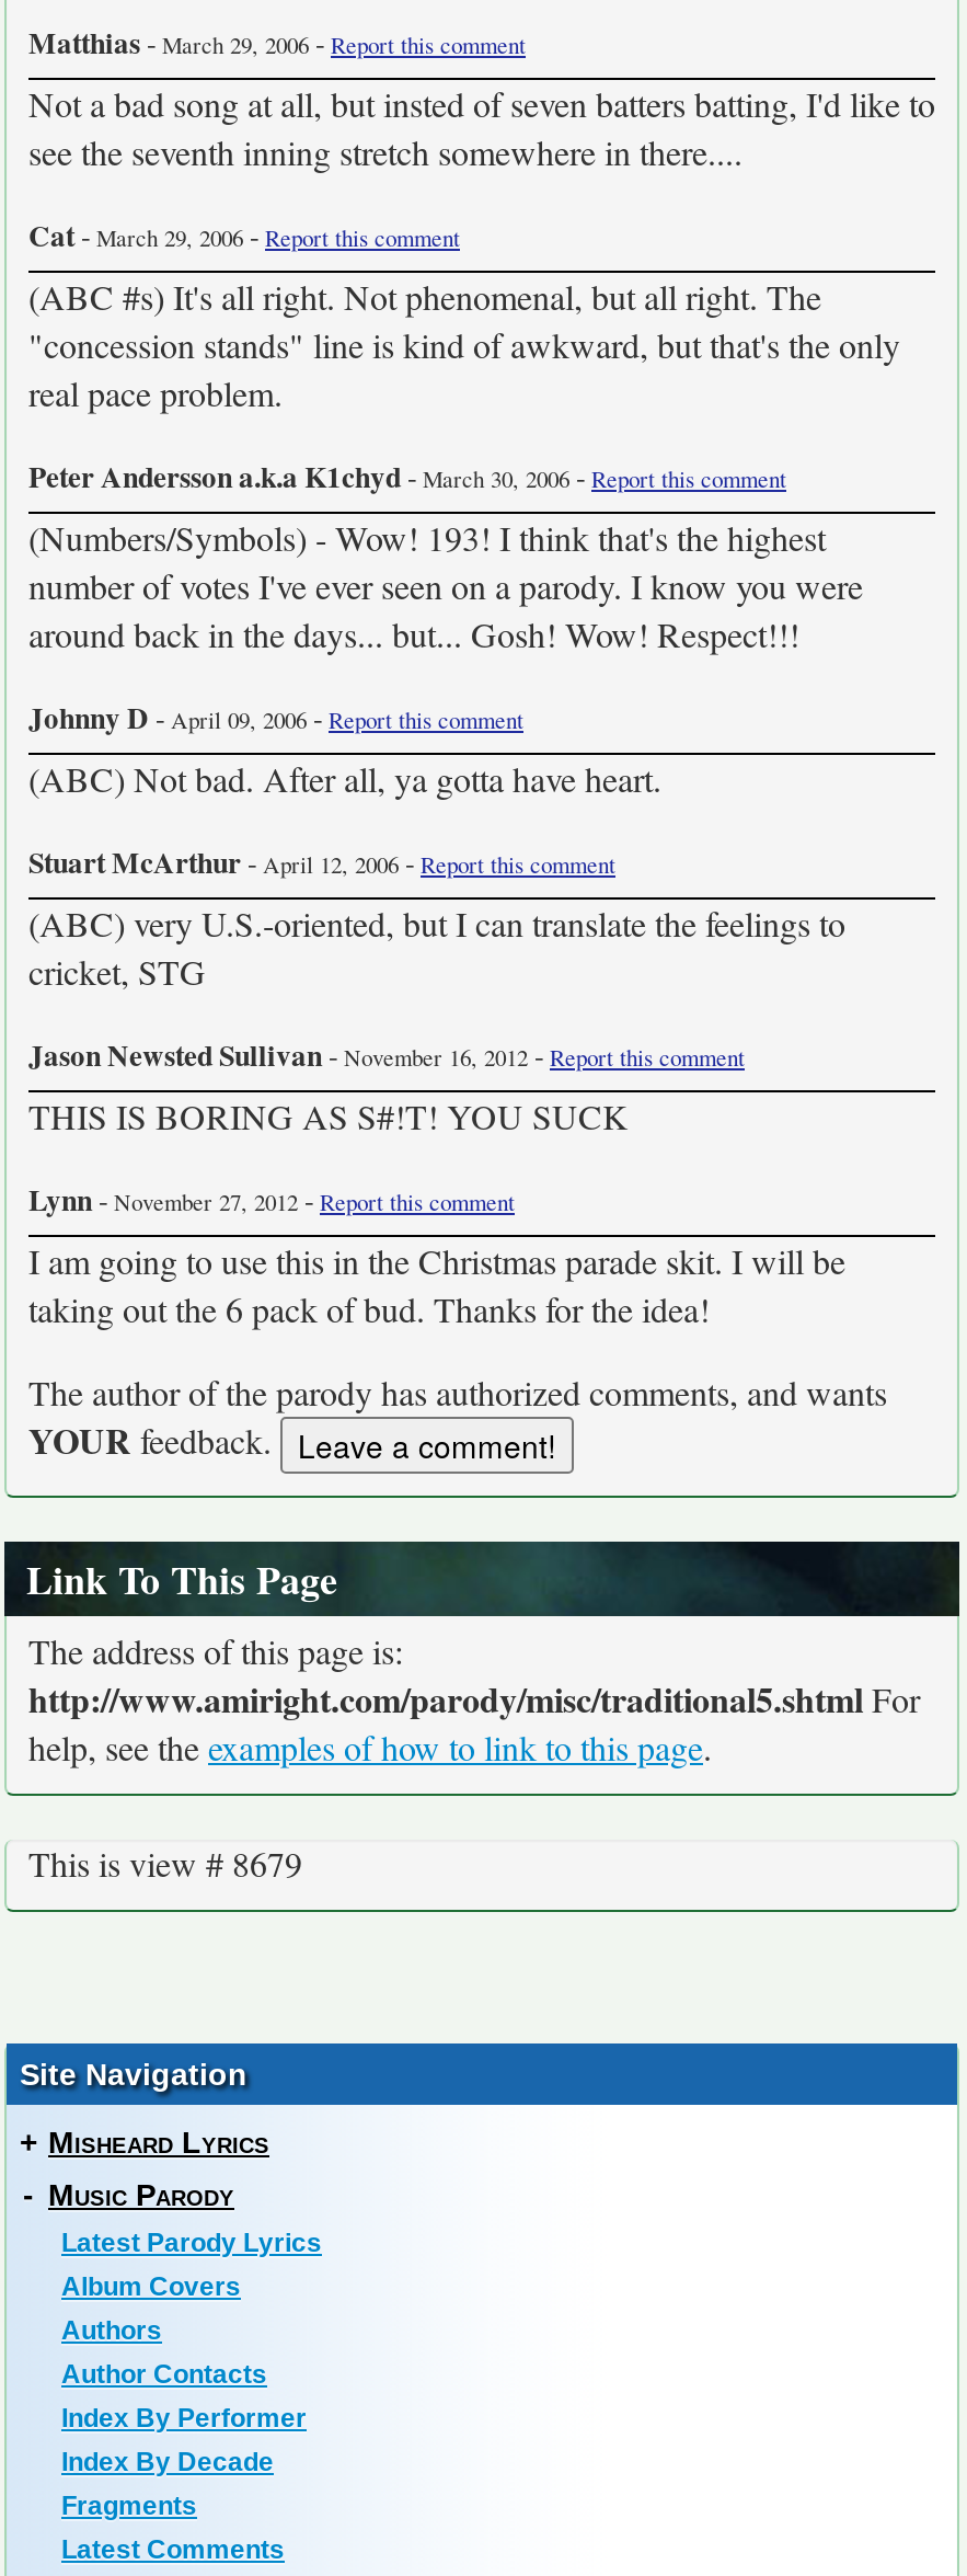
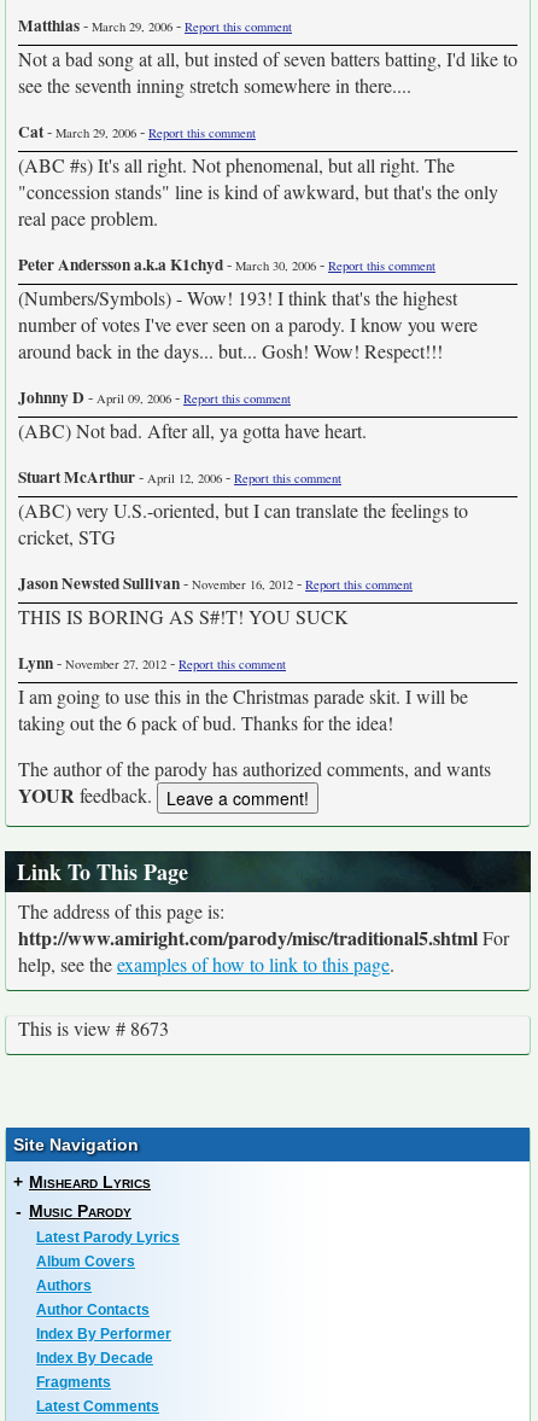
- This is view # 8679
+ This is view # 8673
